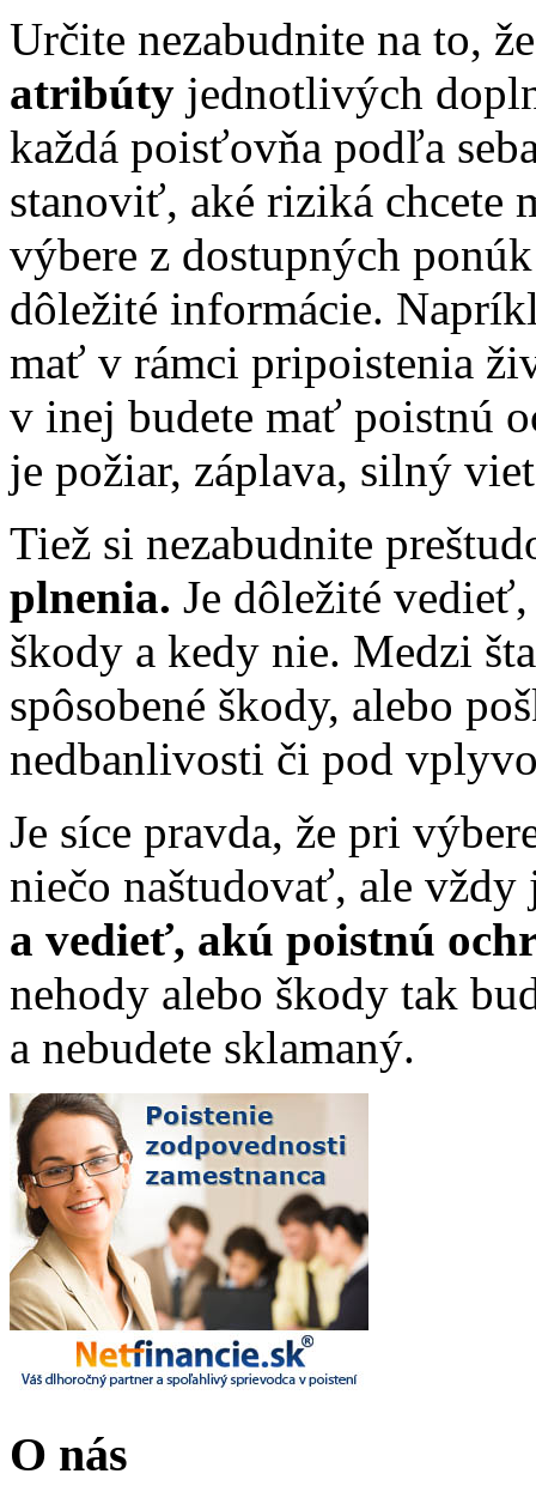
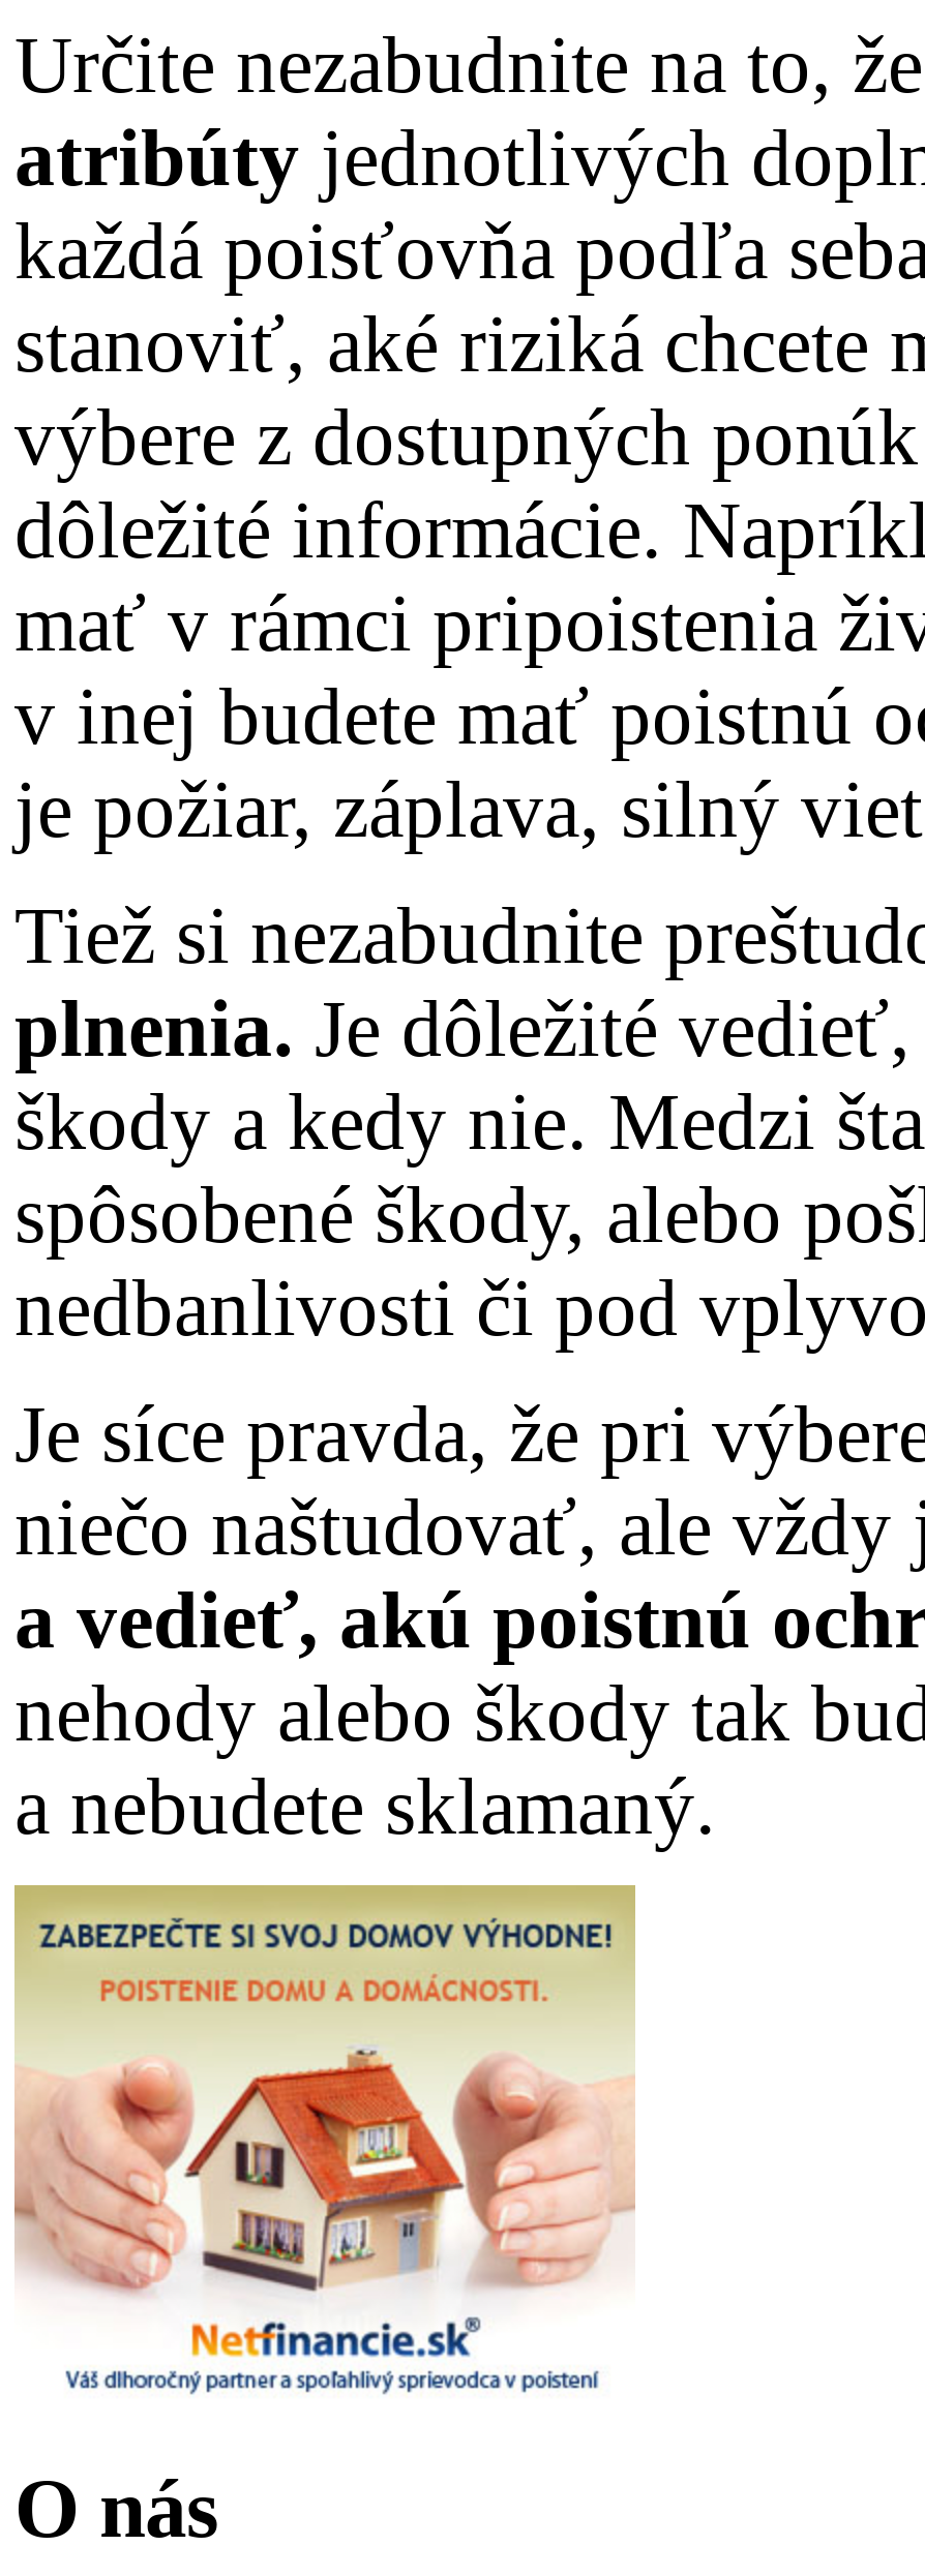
- [image]
+ [image]
